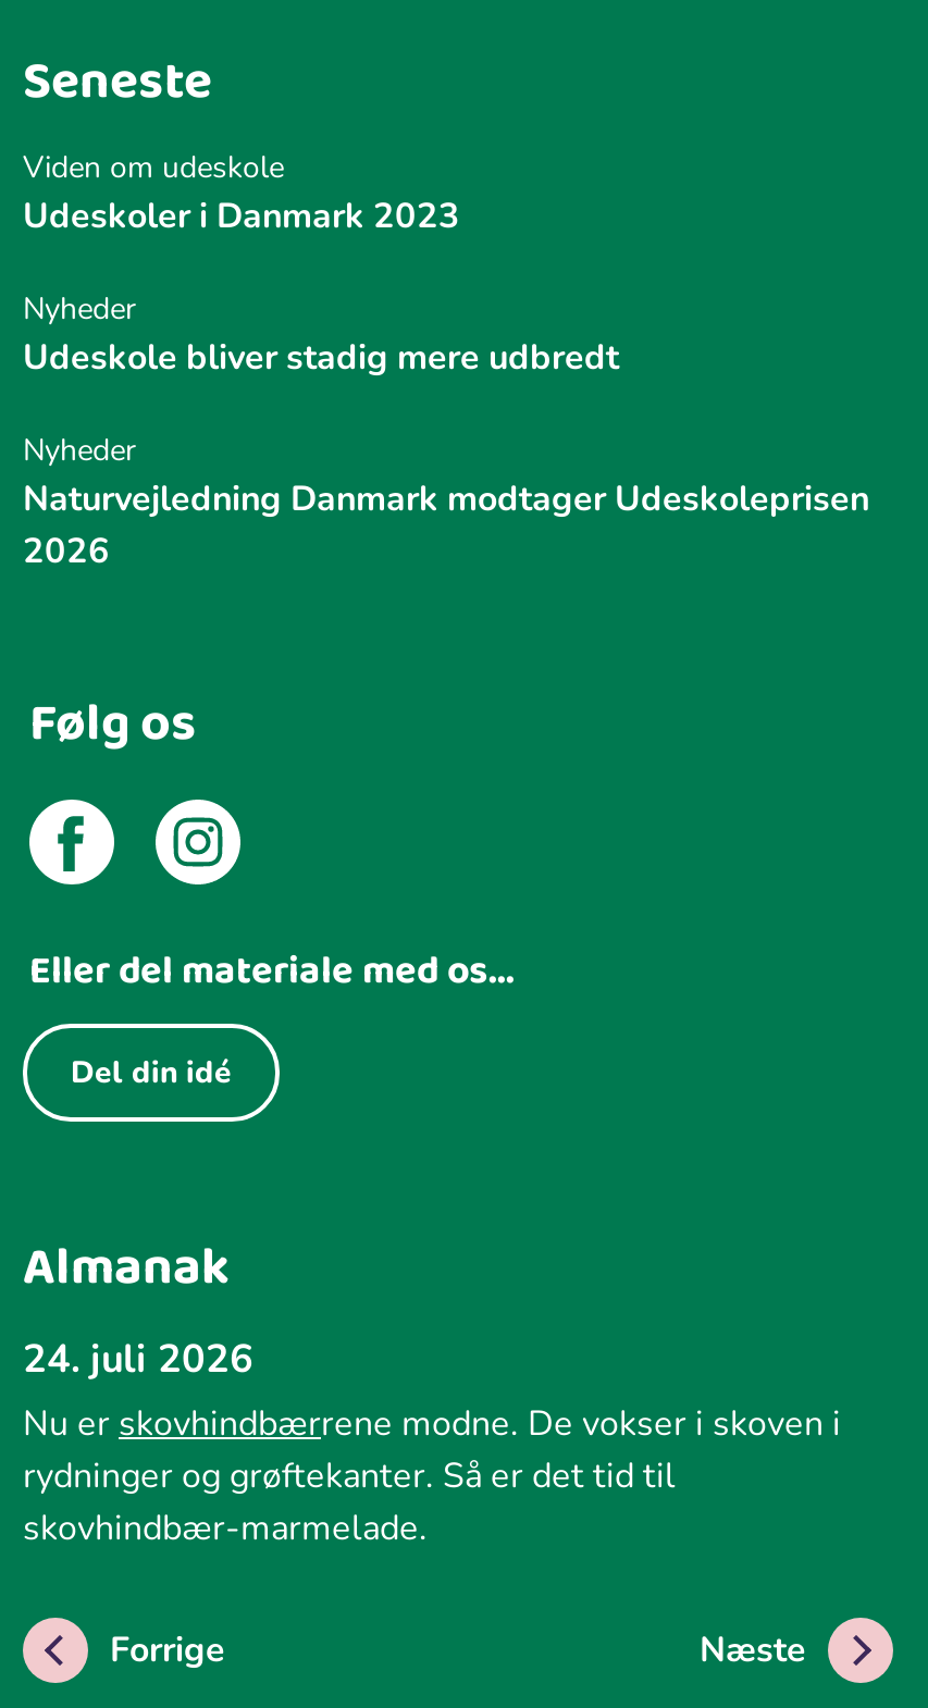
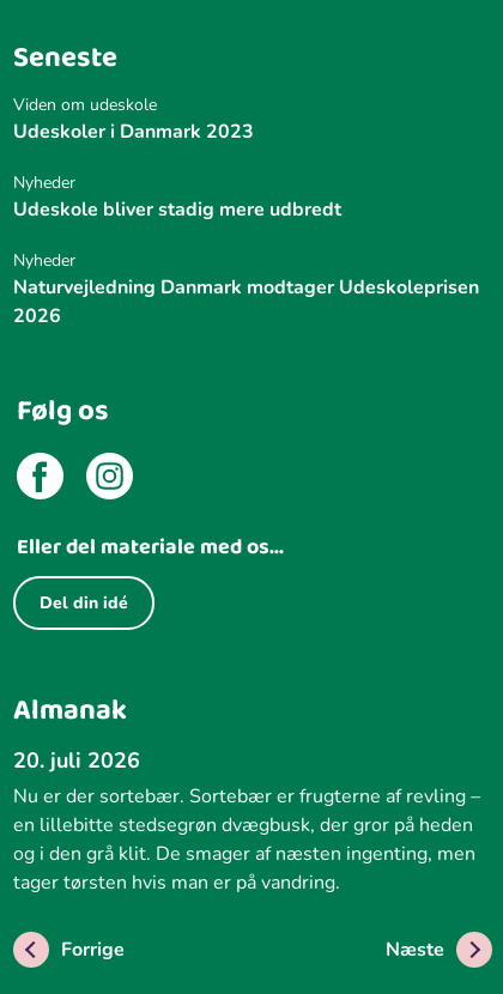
- 24. juli 2026
- Nu er skovhindbærrene modne. De vokser i skoven i
- rydninger og grøftekanter. Så er det tid til
- skovhindbær-marmelade.
+ 20. juli 2026
+ Nu er der sortebær. Sortebær er frugterne af revling –
+ en lillebitte stedsegrøn dvægbusk, der gror på heden
+ og i den grå klit. De smager af næsten ingenting, men
+ tager tørsten hvis man er på vandring.
